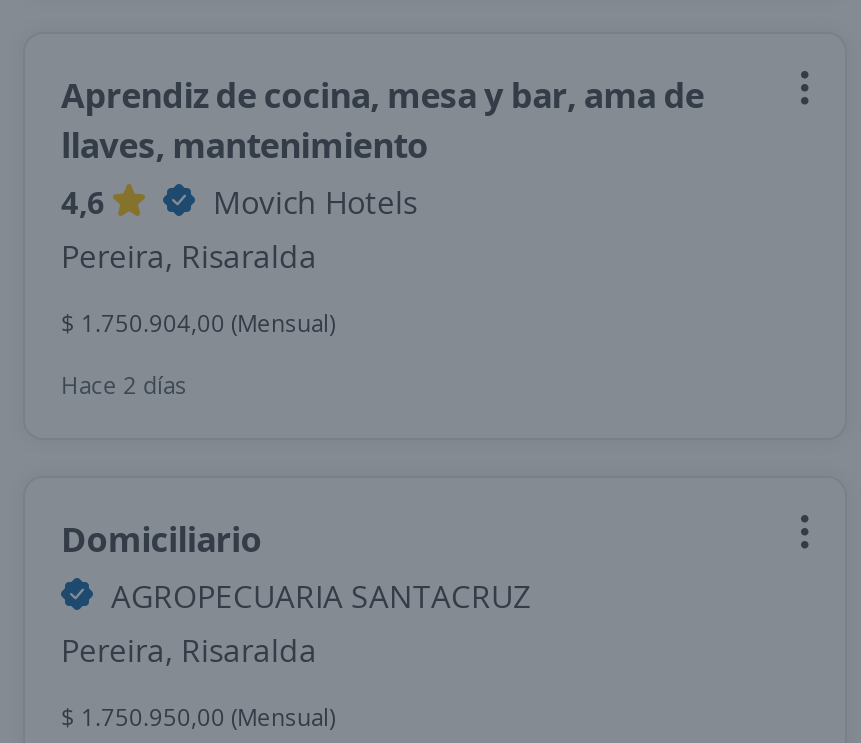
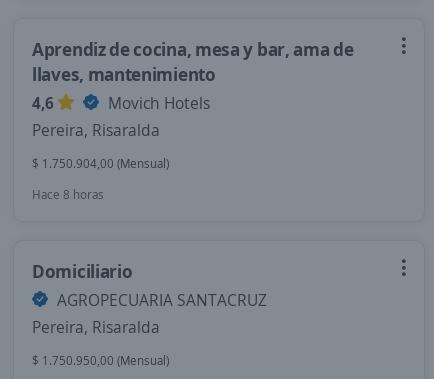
- Hace 2 días
+ Hace 8 horas
